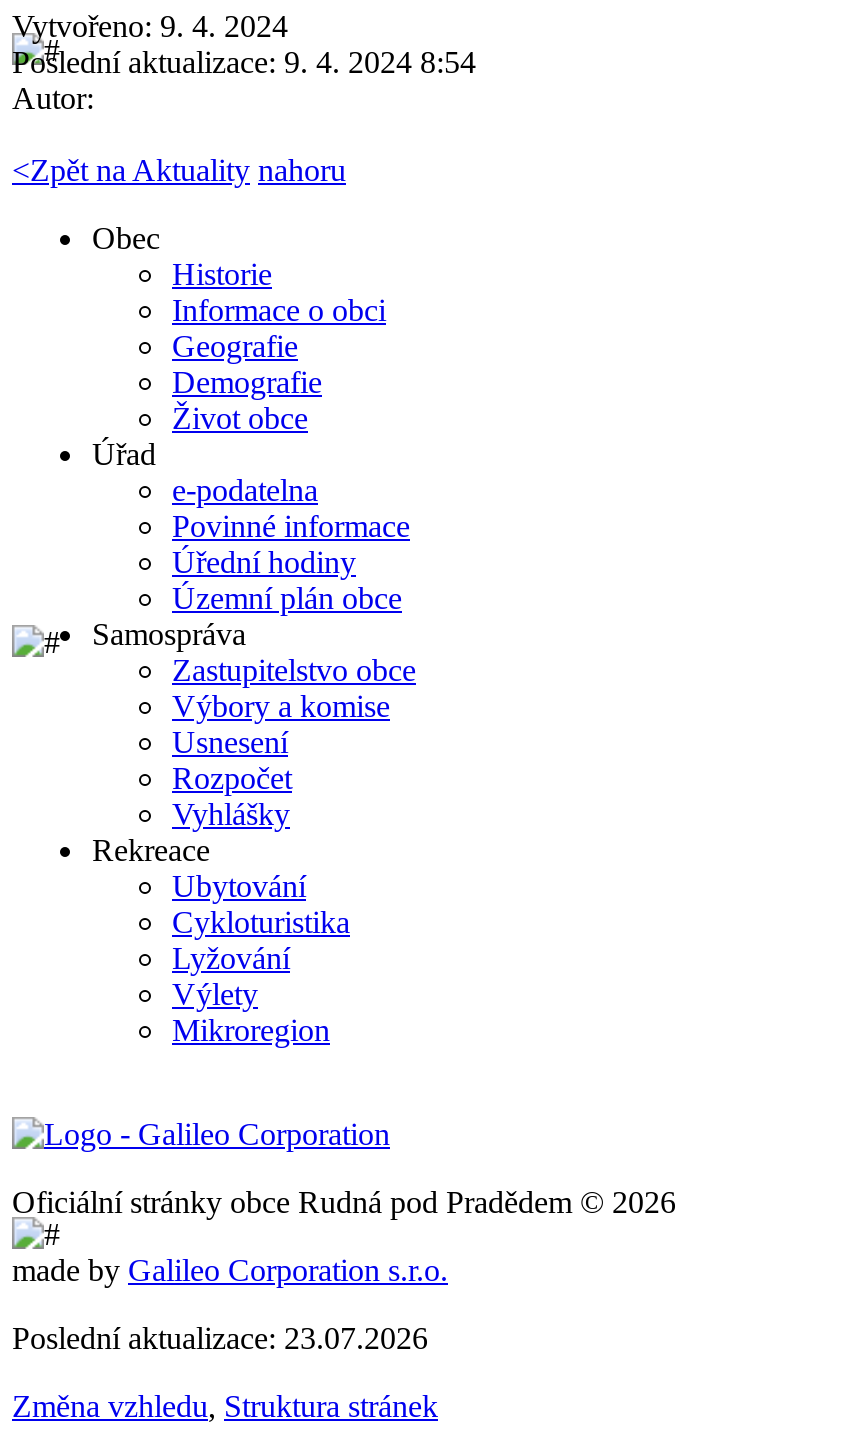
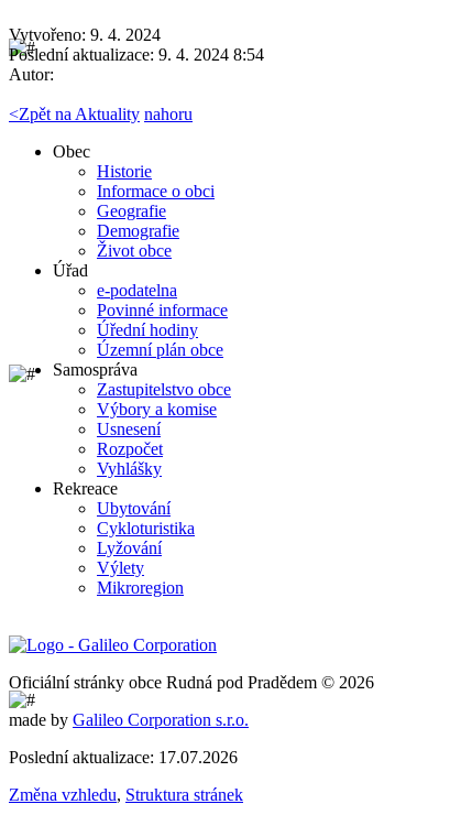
- Poslední aktualizace: 23.07.2026
+ Poslední aktualizace: 17.07.2026
